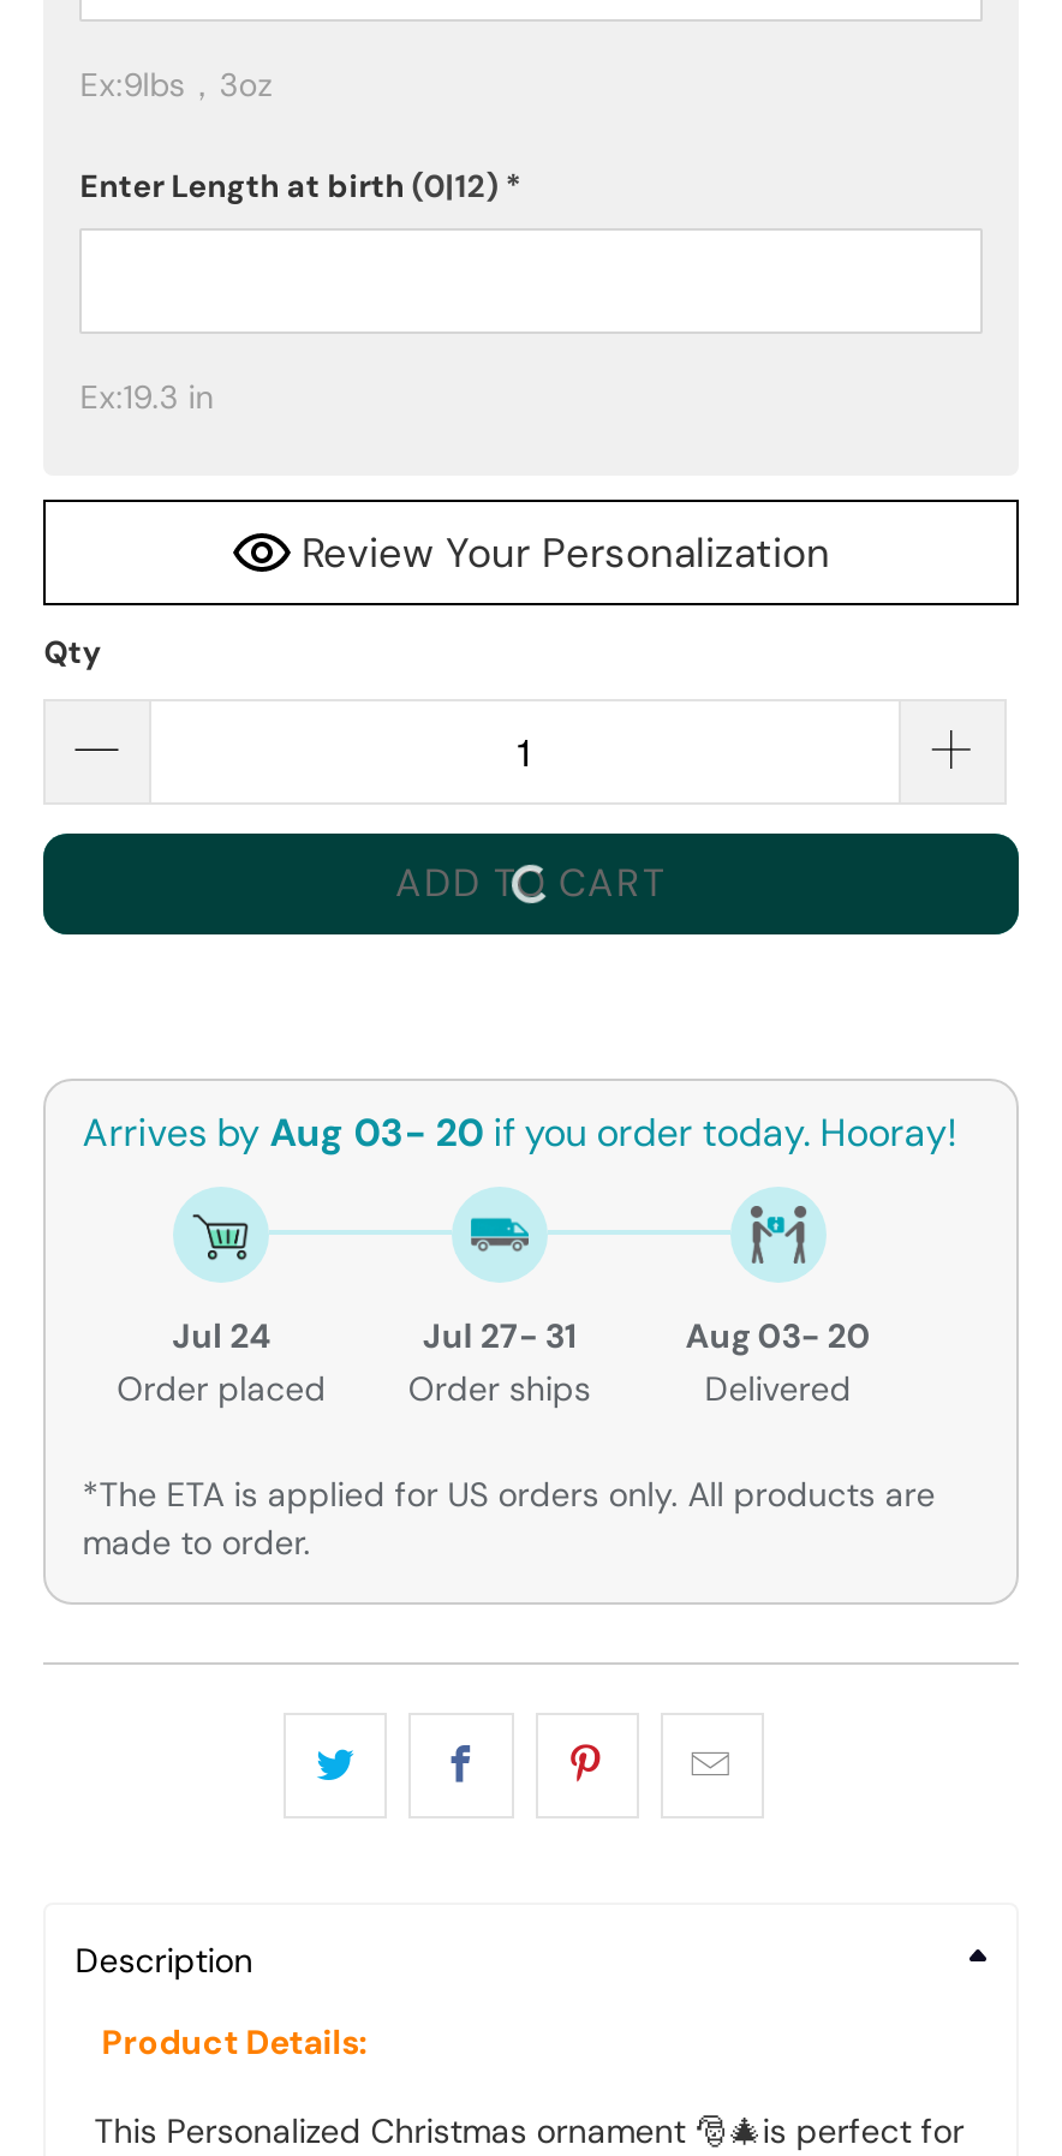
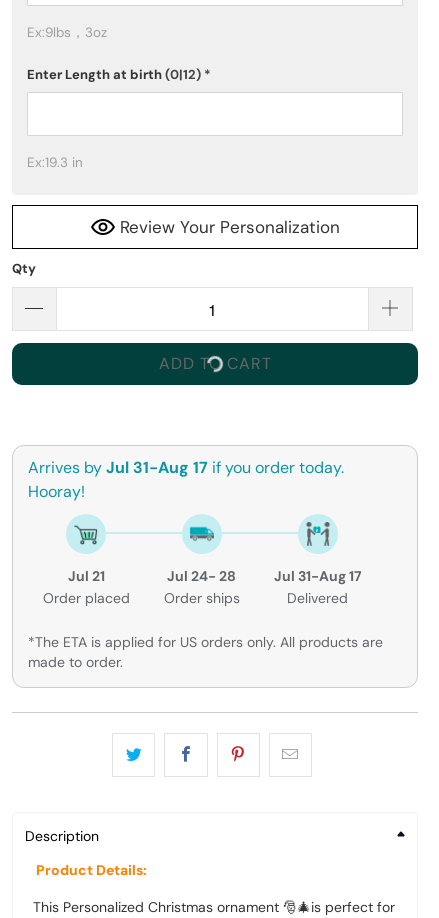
- Arrives by Aug 03- 20 if you order today. Hooray!
+ Arrives by Jul 31-Aug 17 if you order today.
+ Hooray!

- Jul 24
+ Jul 21

- Jul 27- 31
+ Jul 24- 28

- Aug 03- 20
+ Jul 31-Aug 17
